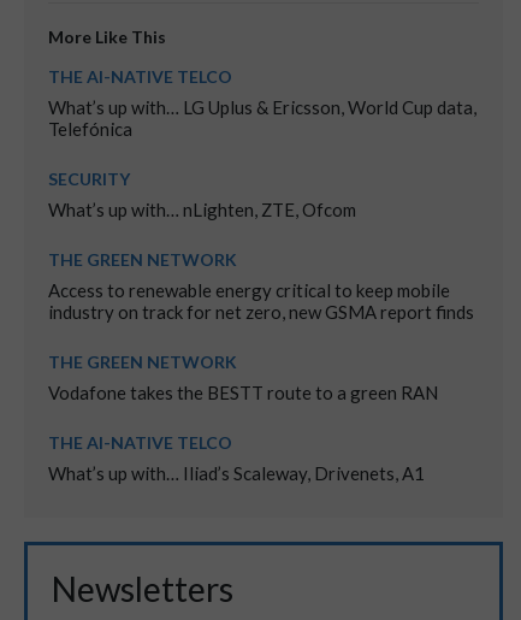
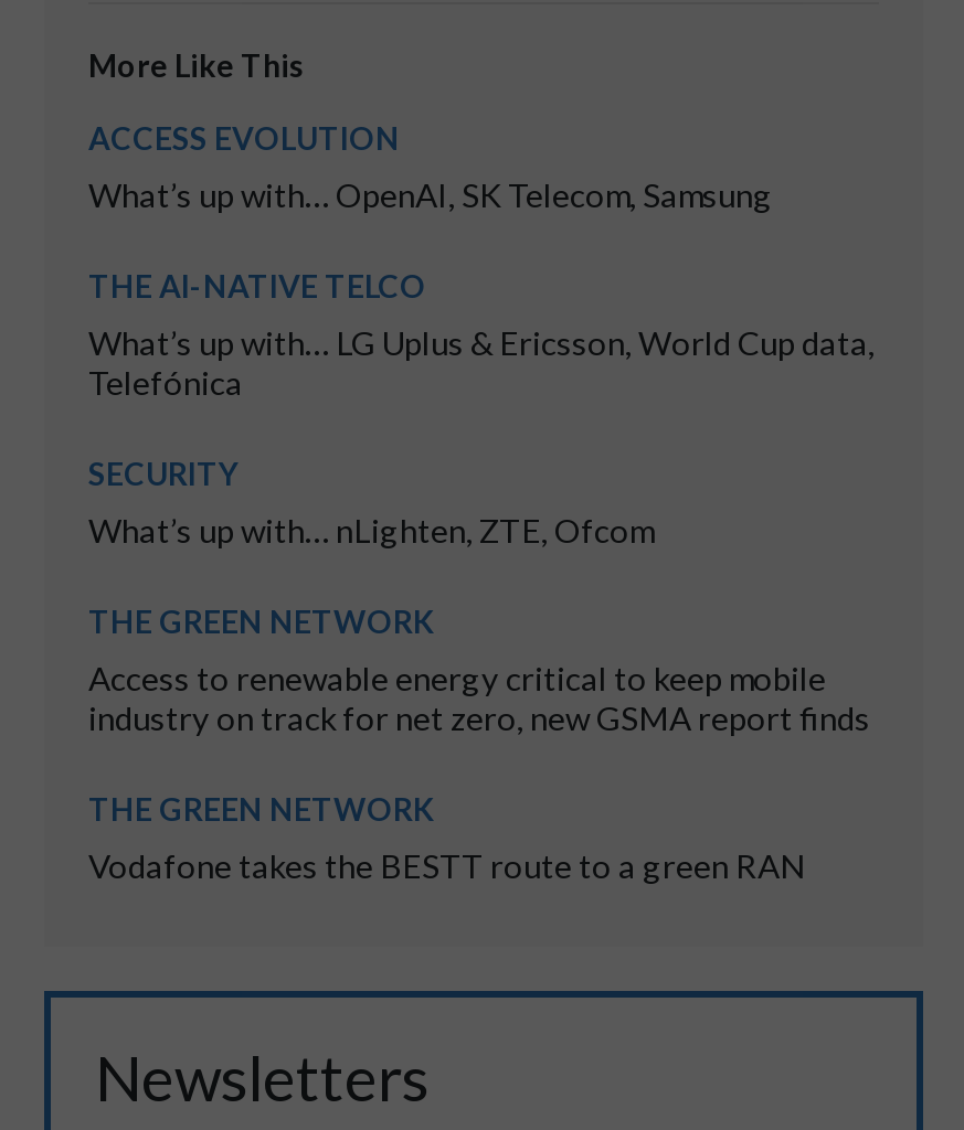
+ ACCESS EVOLUTION
+ What’s up with… OpenAI, SK Telecom, Samsung

moved down: THE AI-NATIVE TELCO | What’s up with… LG Uplus & Ericsson, World Cup data, | Telefónica | ... | THE GREEN NETWORK | Vodafone takes the BESTT route to a green RAN

- THE AI-NATIVE TELCO
- What’s up with… Iliad’s Scaleway, Drivenets, A1
